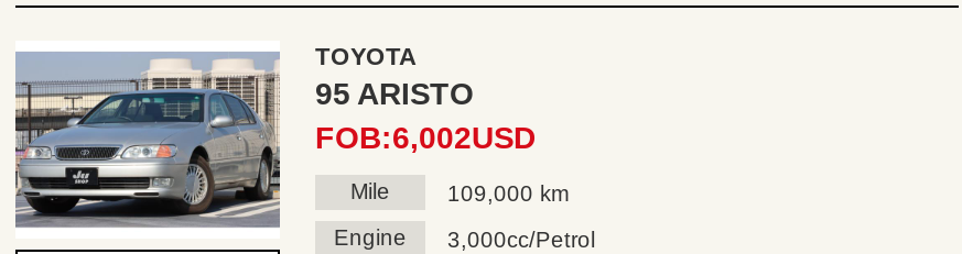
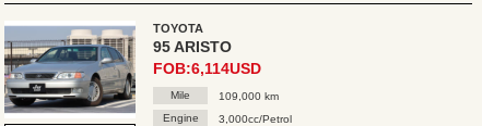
- FOB:6,002USD
+ FOB:6,114USD
